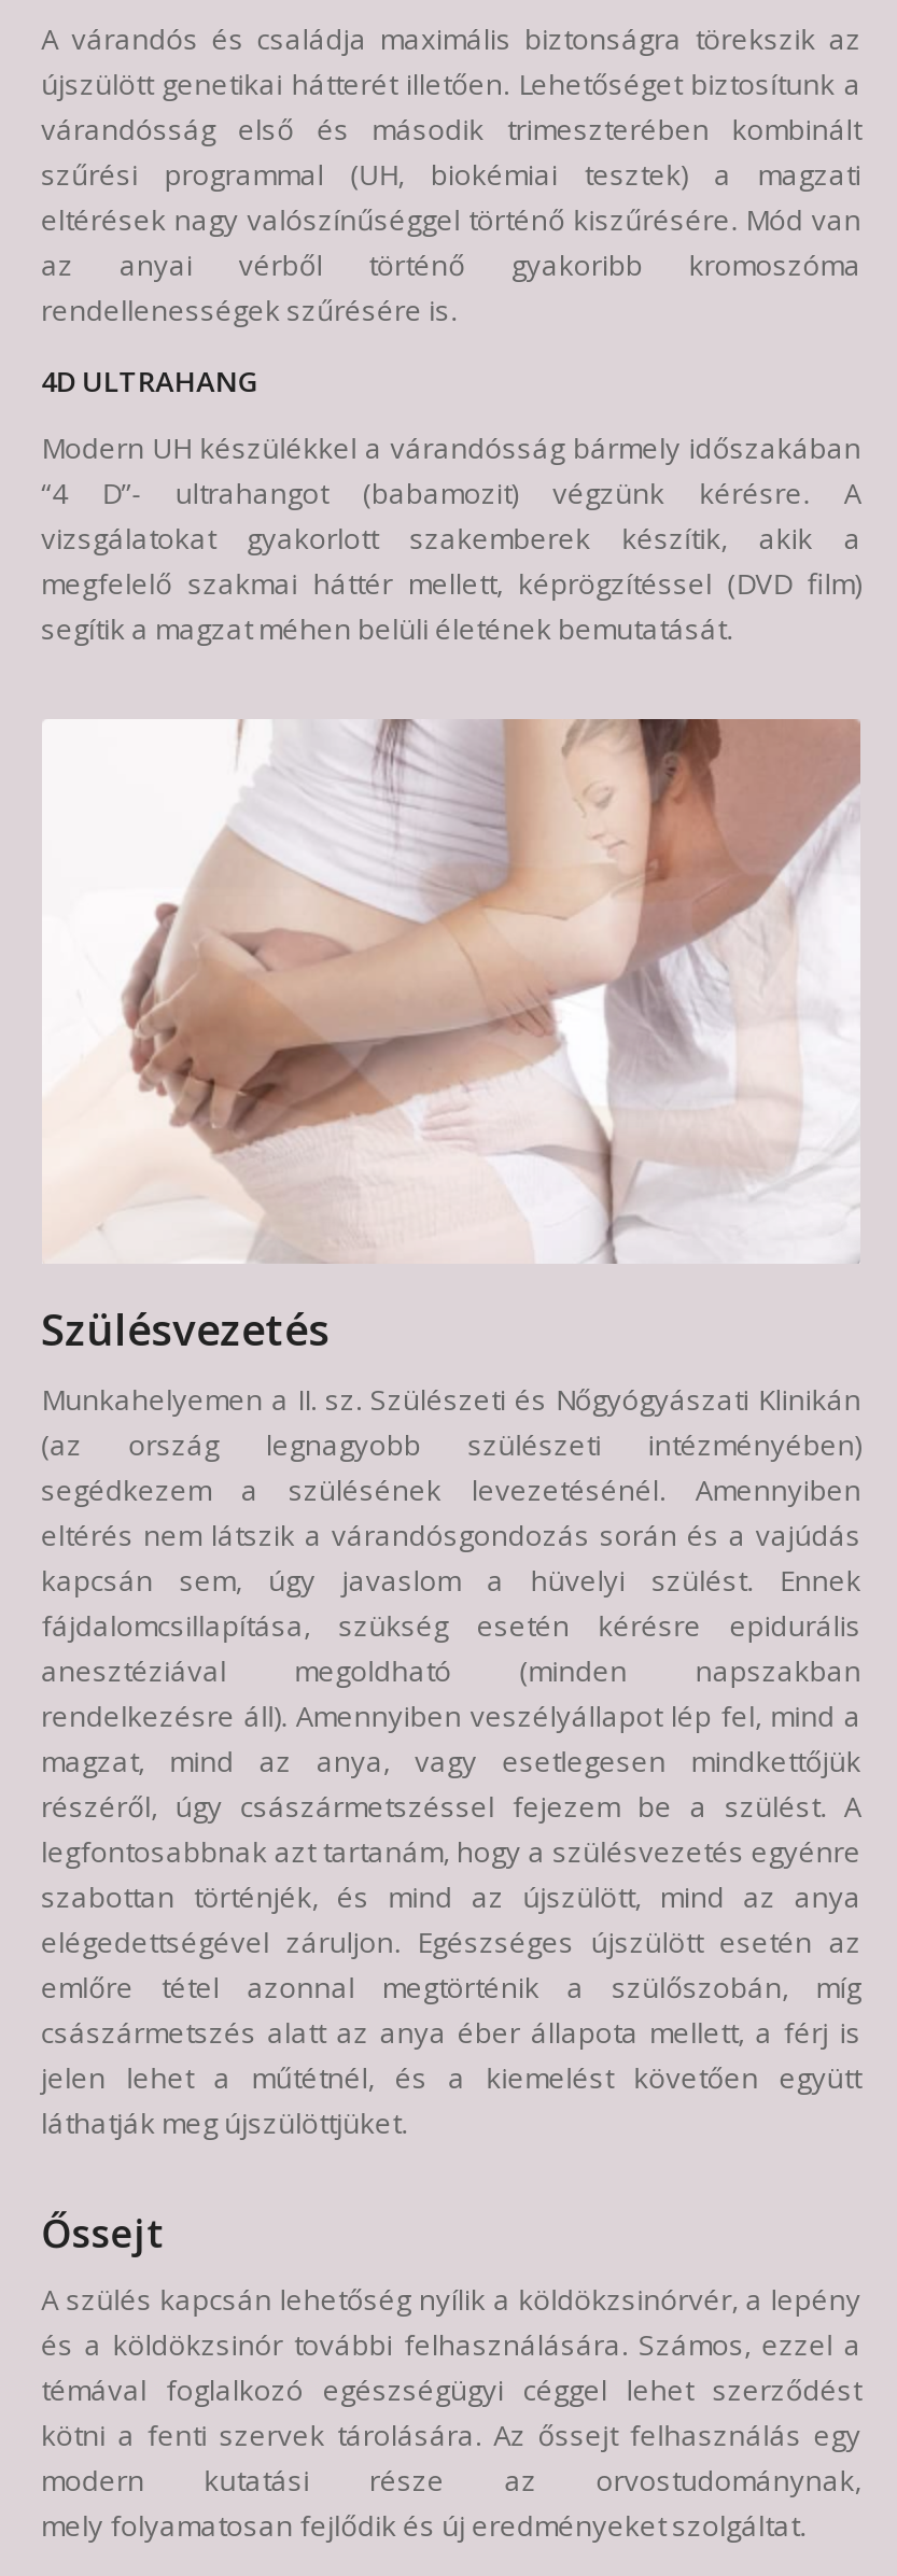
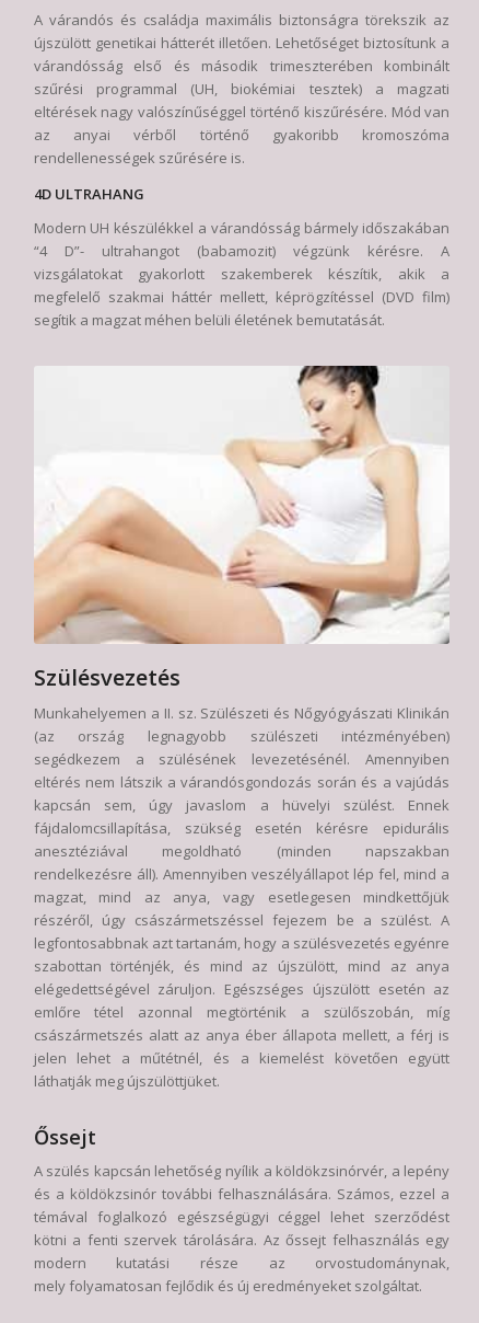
- [image]
+ [image]
